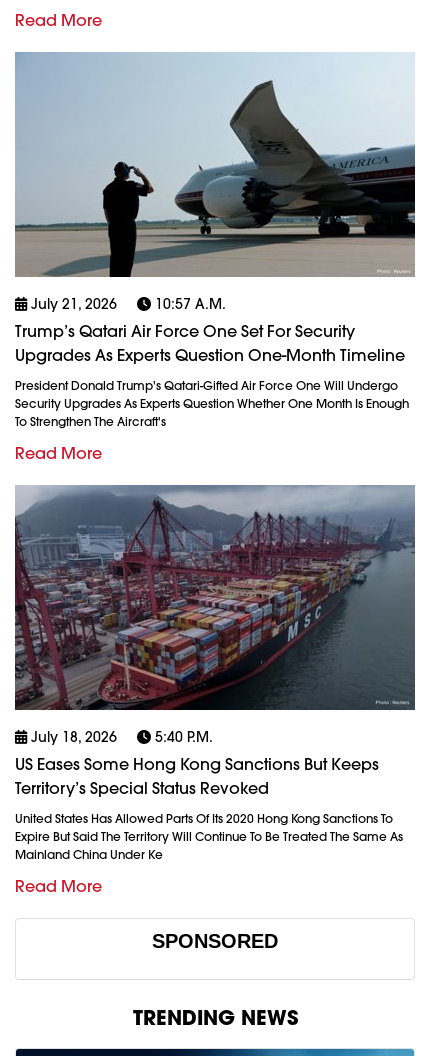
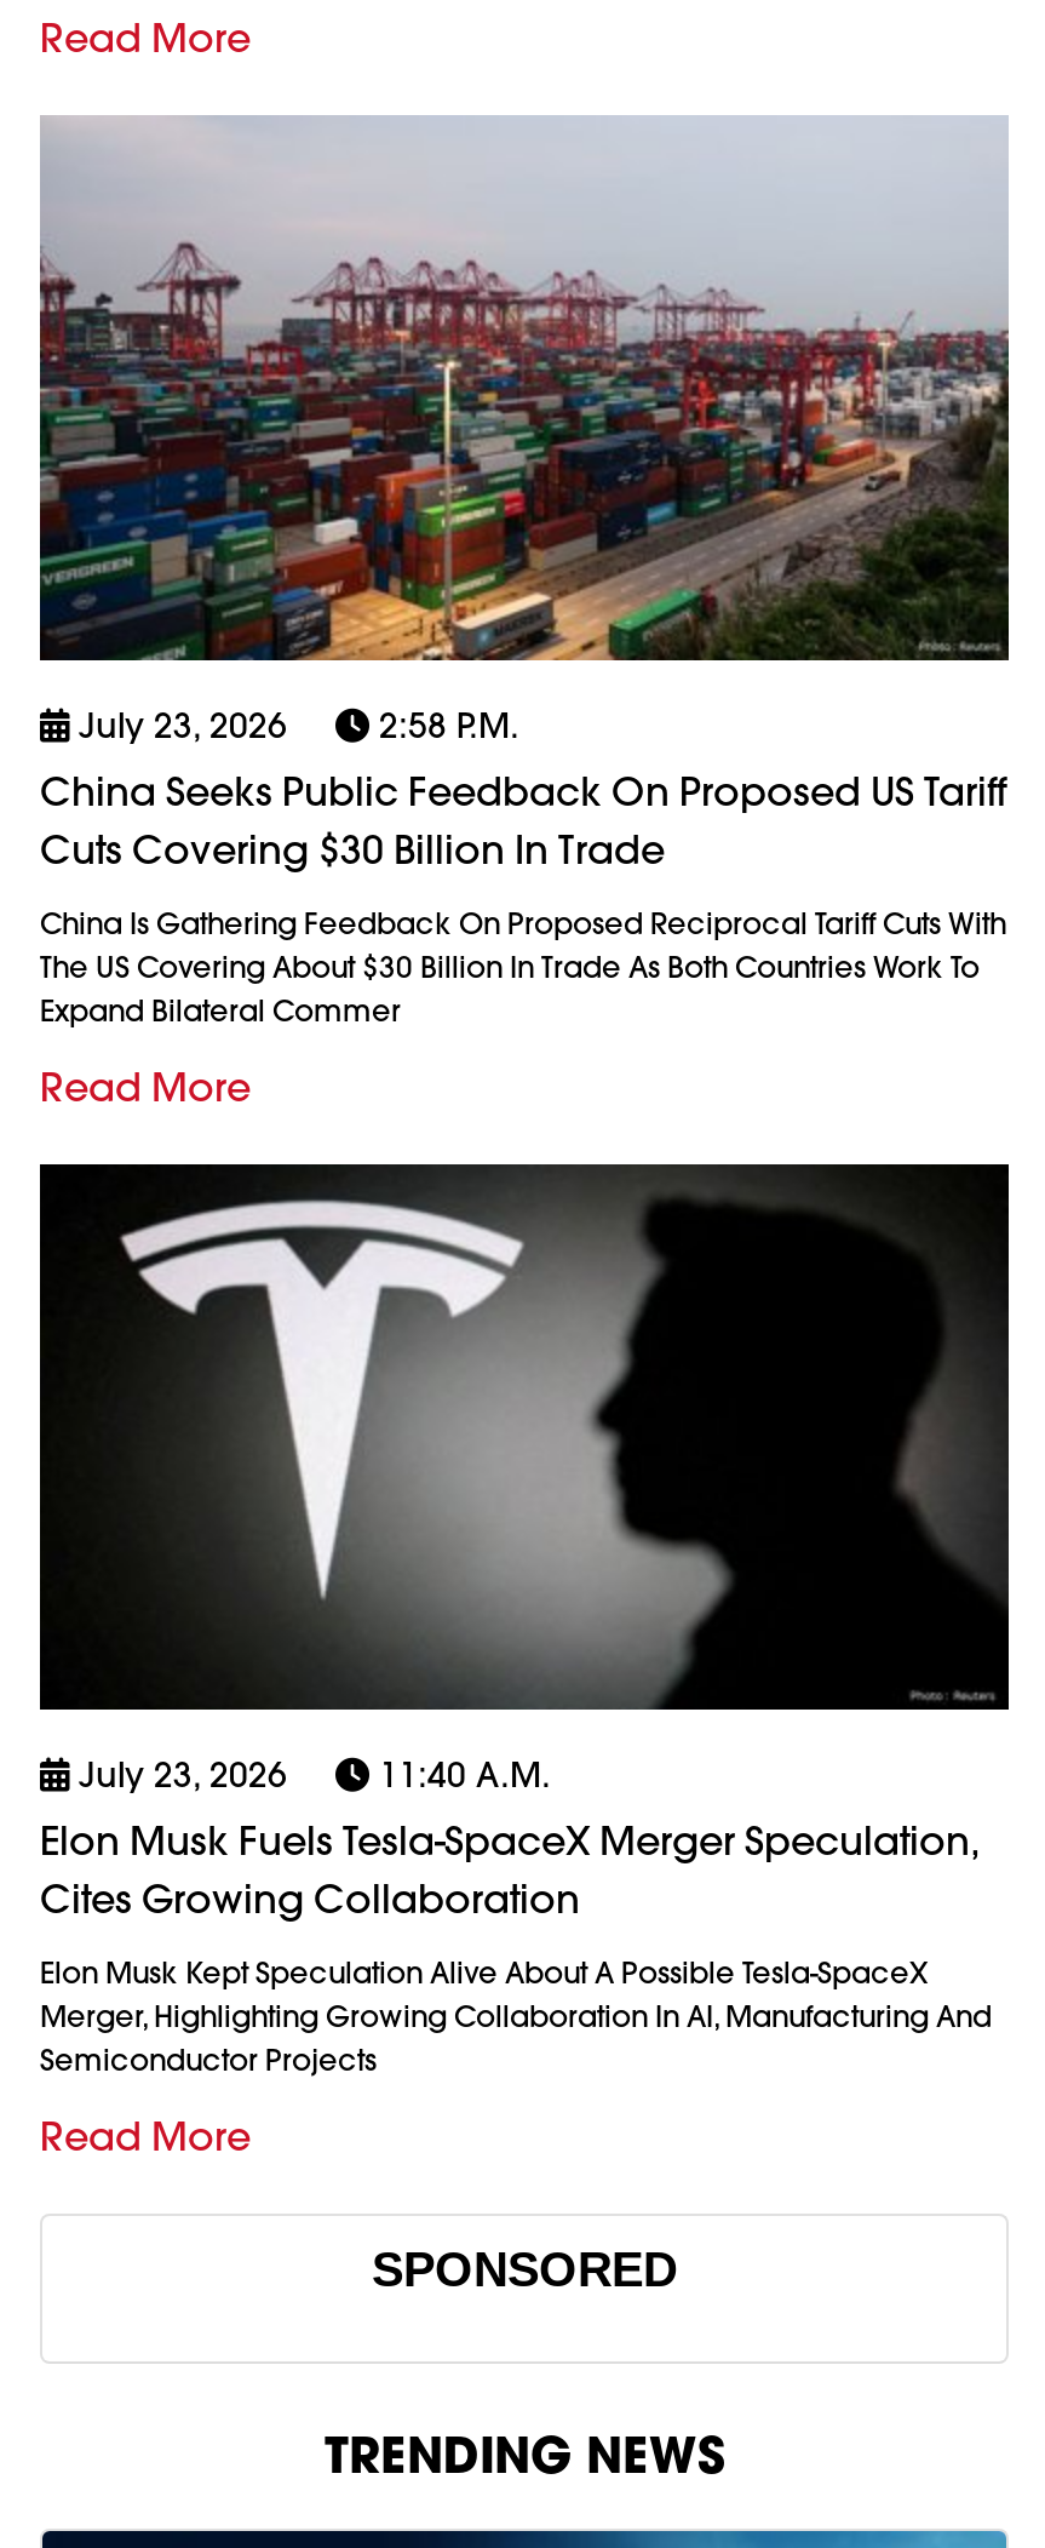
- [image]
- July 21, 2026
- 10:57 A.m.
- Trump’s Qatari Air Force One Set For Security
- Upgrades As Experts Question One-Month Timeline
+ [image]
+ July 23, 2026
+ 2:58 P.m.
+ China Seeks Public Feedback On Proposed US Tariff
+ Cuts Covering $30 Billion In Trade

- President Donald Trump's Qatari-Gifted Air Force One Will Undergo
- Security Upgrades As Experts Question Whether One Month Is Enough
- To Strengthen The Aircraft's
+ China Is Gathering Feedback On Proposed Reciprocal Tariff Cuts With
+ The US Covering About $30 Billion In Trade As Both Countries Work To
+ Expand Bilateral Commer

- [image]
- July 18, 2026
- 5:40 P.m.
- US Eases Some Hong Kong Sanctions But Keeps
- Territory’s Special Status Revoked
+ [image]
+ July 23, 2026
+ 11:40 A.m.
+ Elon Musk Fuels Tesla-SpaceX Merger Speculation,
+ Cites Growing Collaboration

- United States Has Allowed Parts Of Its 2020 Hong Kong Sanctions To
- Expire But Said The Territory Will Continue To Be Treated The Same As
- Mainland China Under Ke
+ Elon Musk Kept Speculation Alive About A Possible Tesla-SpaceX
+ Merger, Highlighting Growing Collaboration In AI, Manufacturing And
+ Semiconductor Projects
